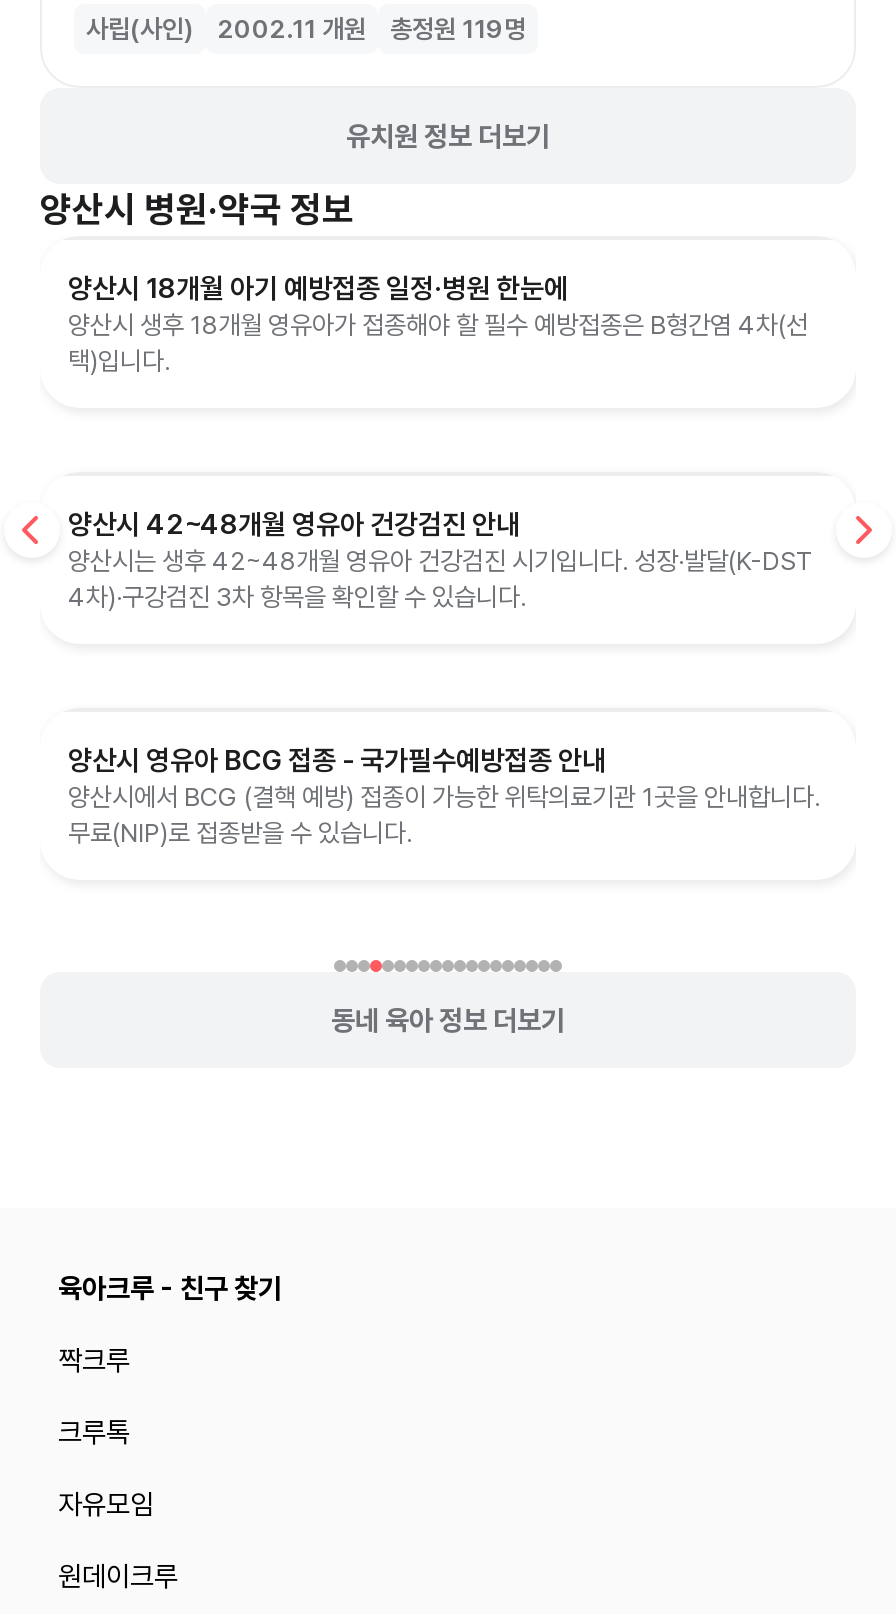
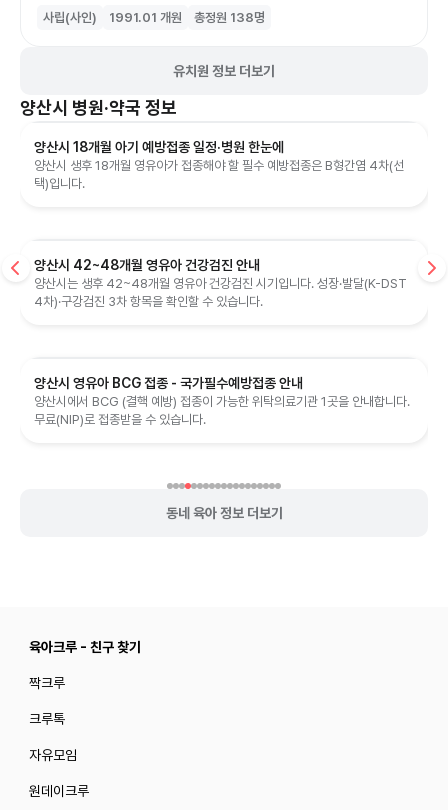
- 2002.11 개원
+ 1991.01 개원

- 총정원 119명
+ 총정원 138명
